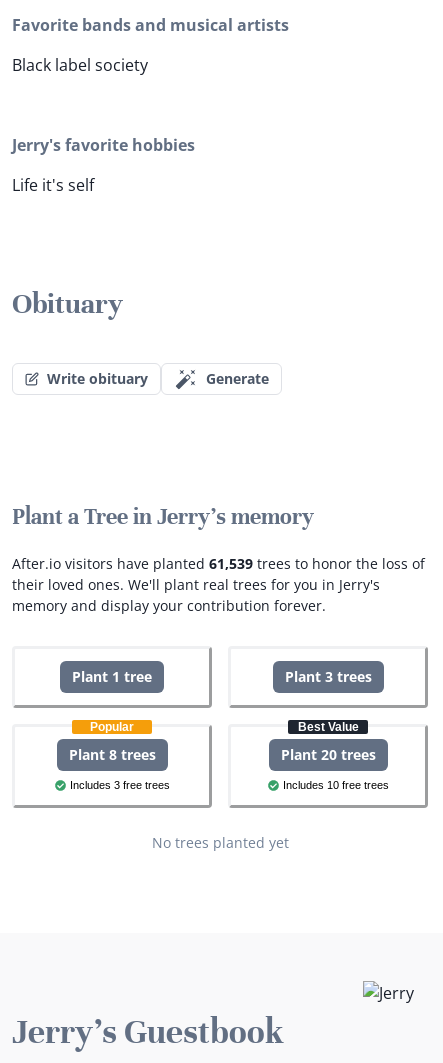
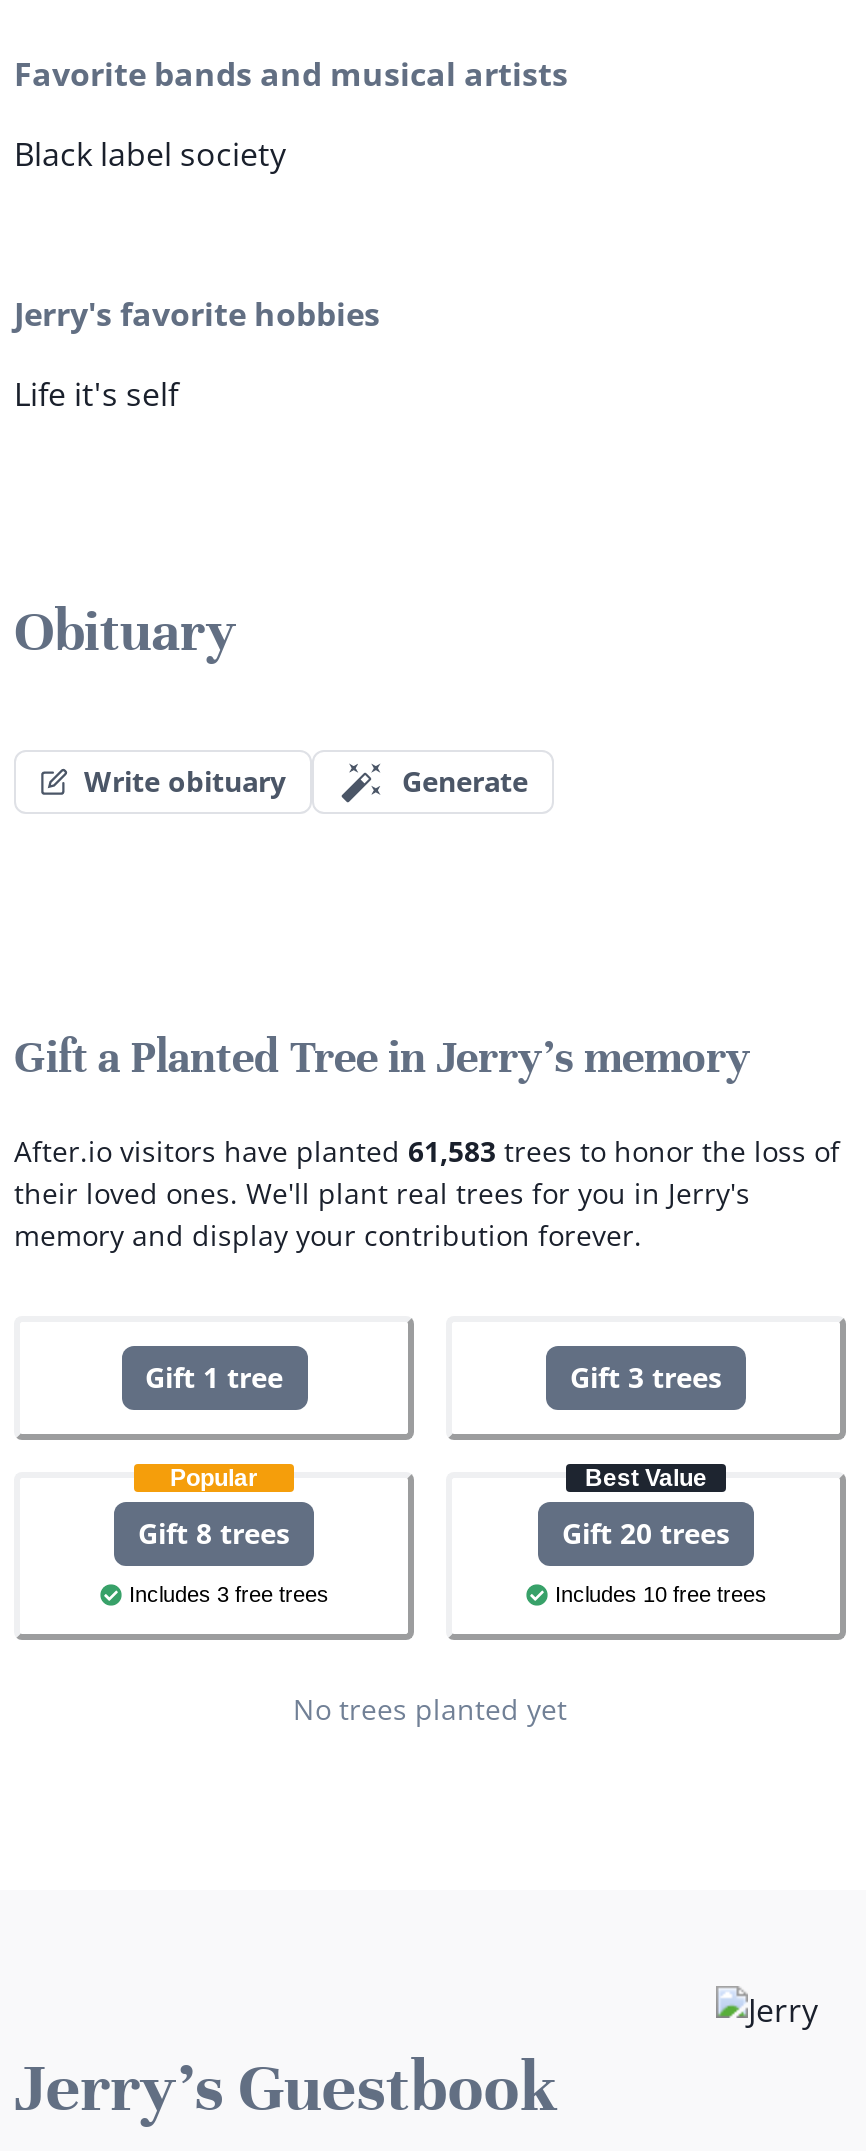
- Plant a Tree in Jerry's memory
+ Gift a Planted Tree in Jerry's memory

- After.io visitors have planted 61,539 trees to honor the loss of
+ After.io visitors have planted 61,583 trees to honor the loss of

- Plant 1 tree
+ Gift 1 tree

- Plant 3 trees
+ Gift 3 trees

- Plant 8 trees
+ Gift 8 trees

- Plant 20 trees
+ Gift 20 trees
